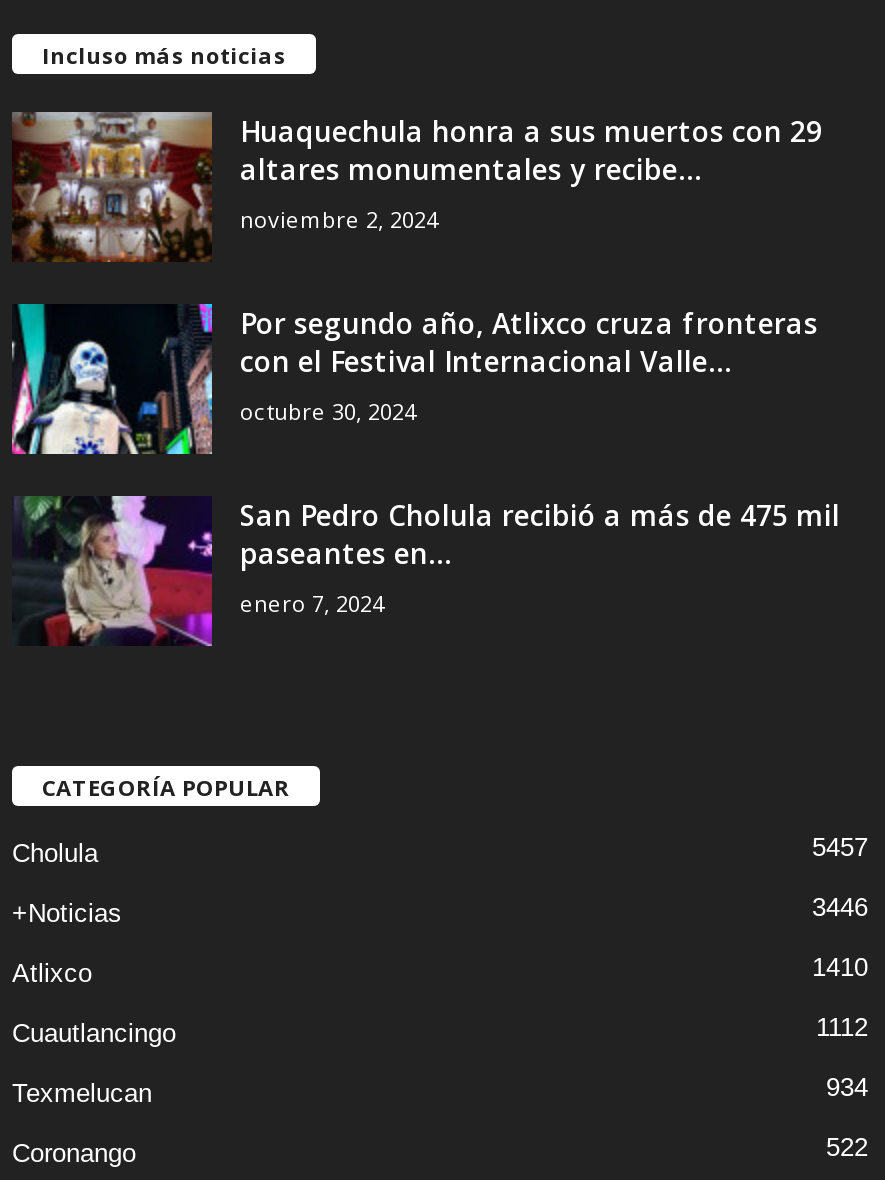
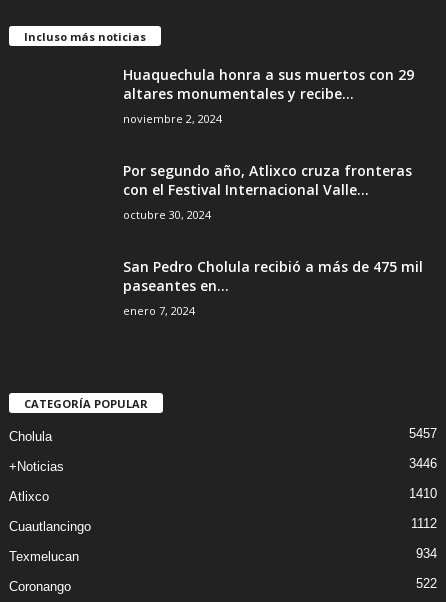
- [image]

- [image]

- [image]
